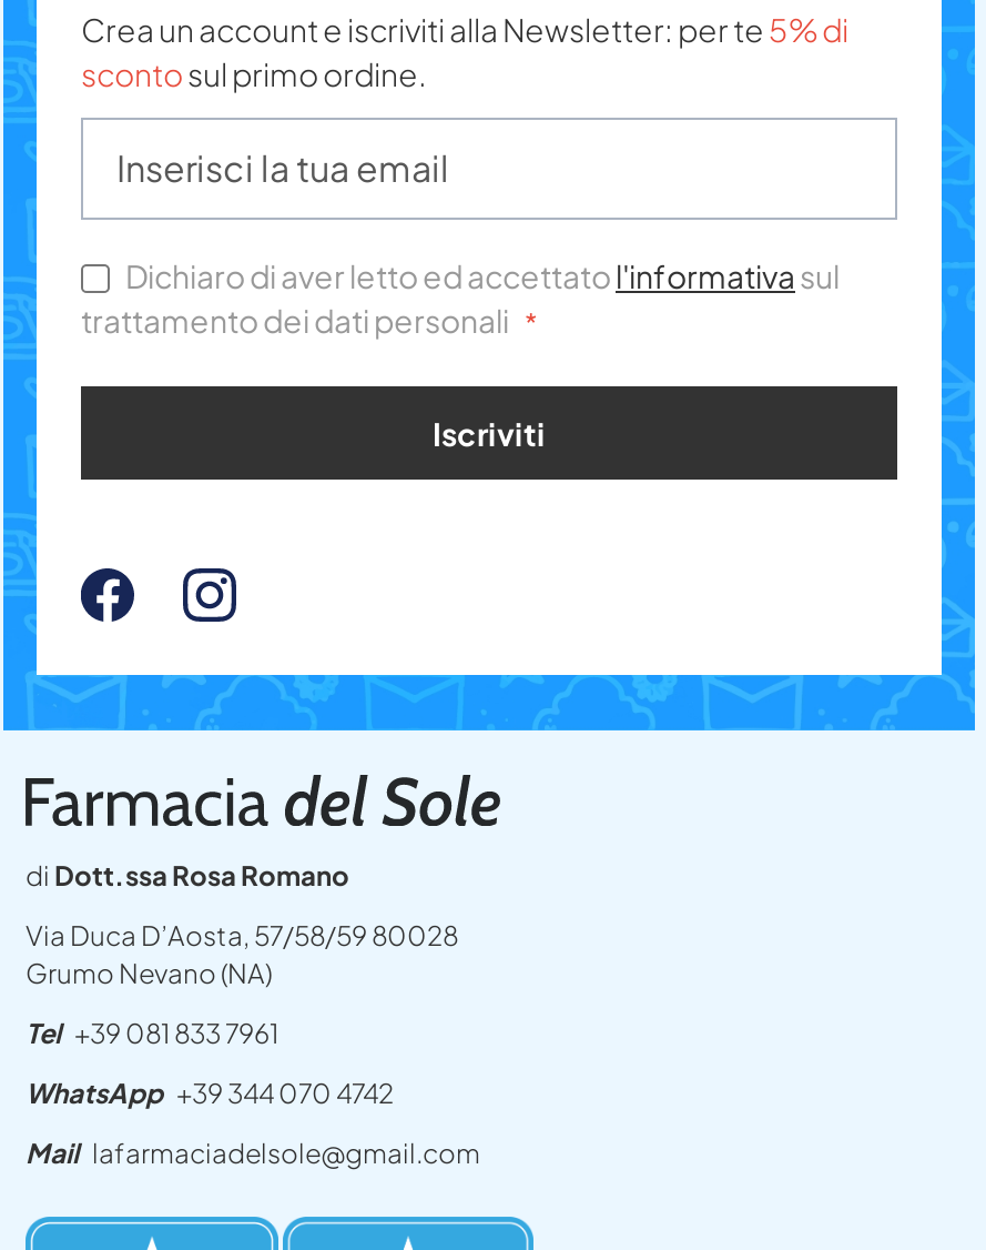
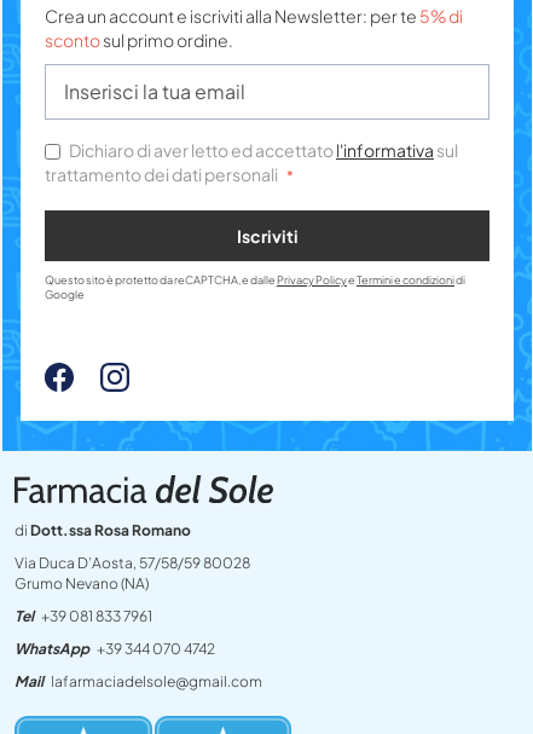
+ Questo sito è protetto da reCAPTCHA, e dalle Privacy Policye Termini e condizioni di
+ Google
